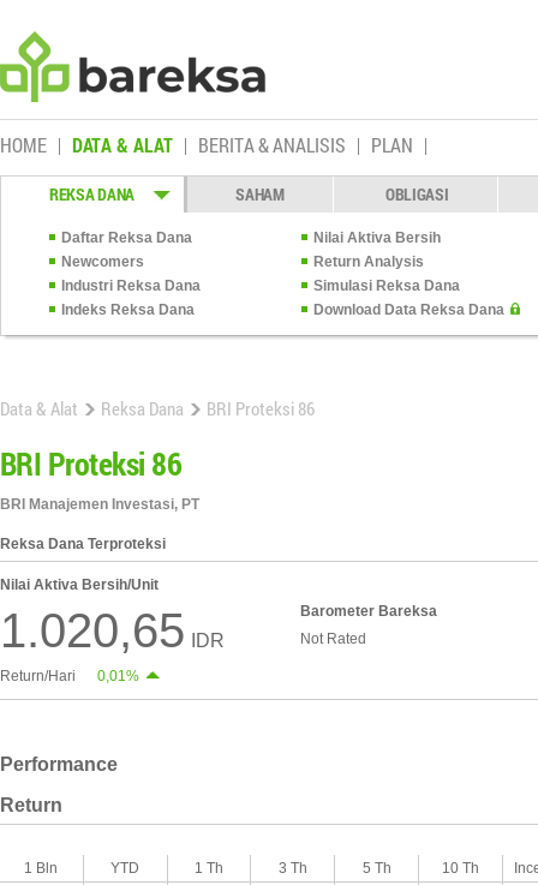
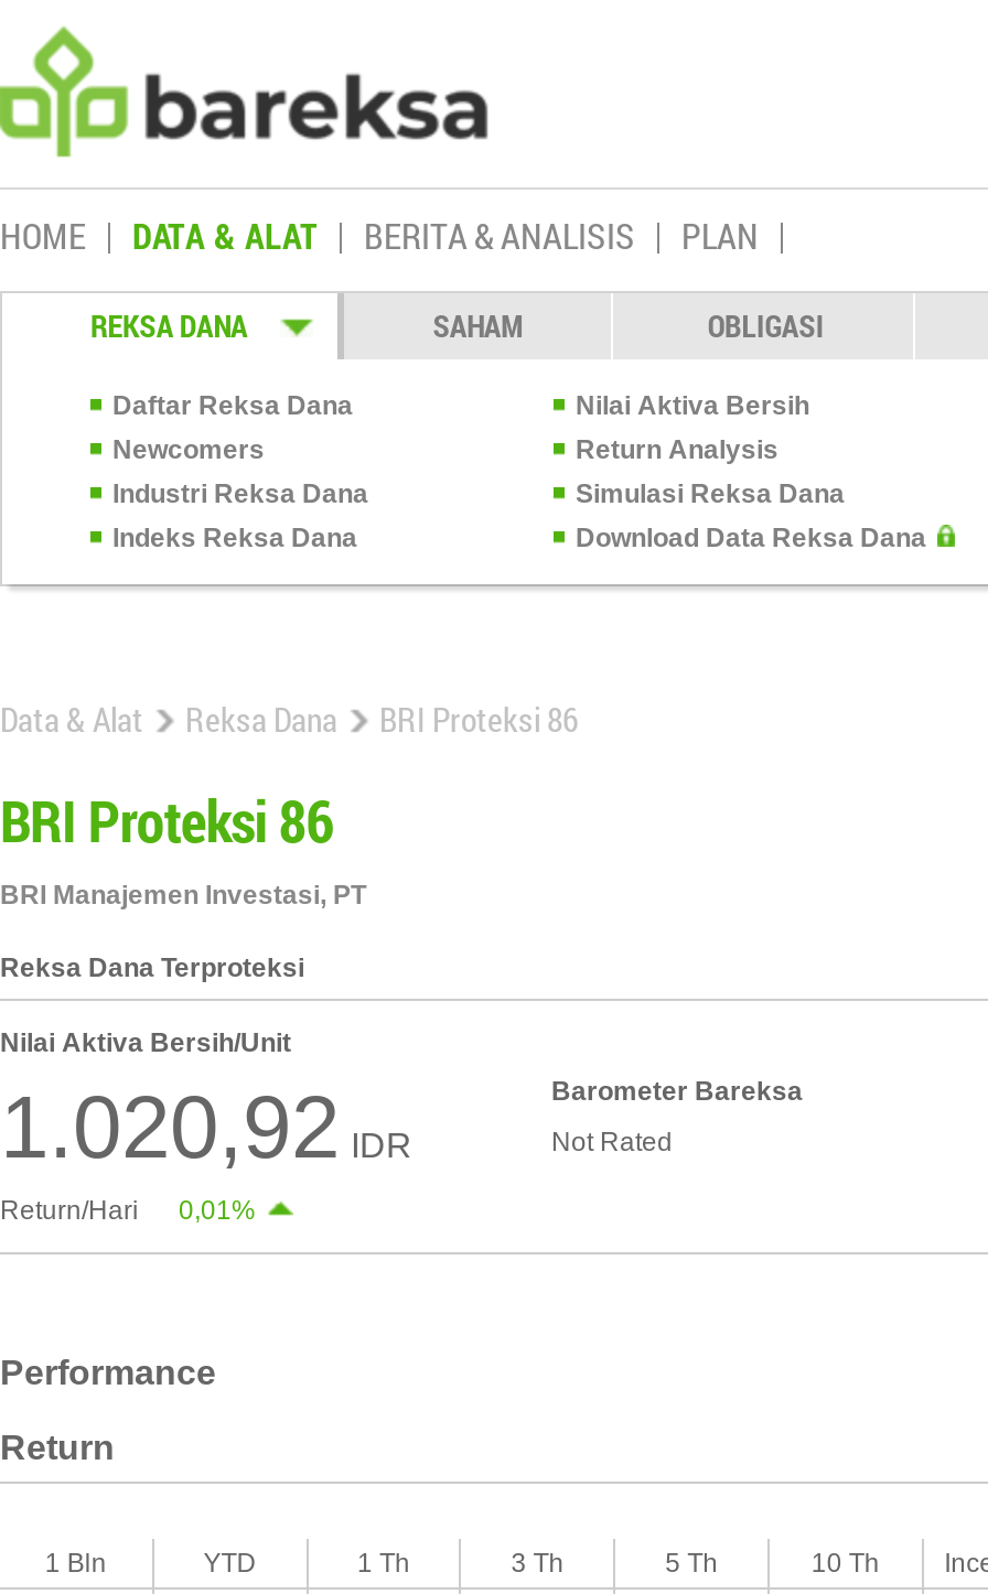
- 1.020,65 IDR
+ 1.020,92 IDR
